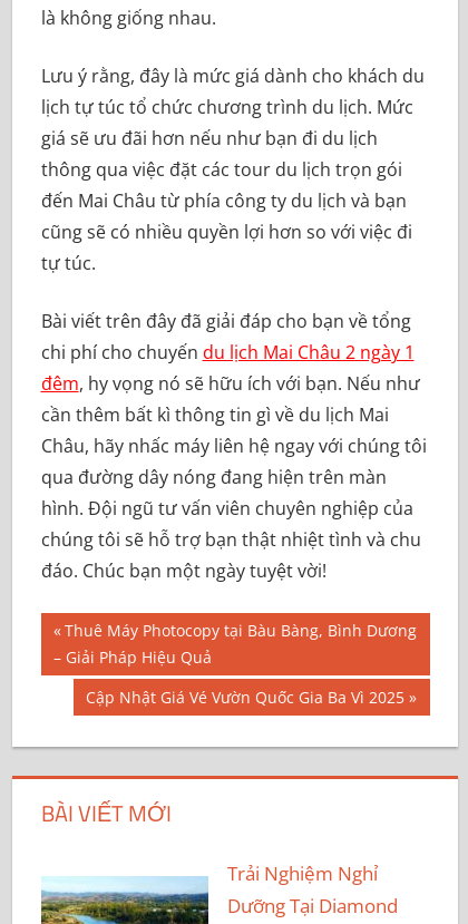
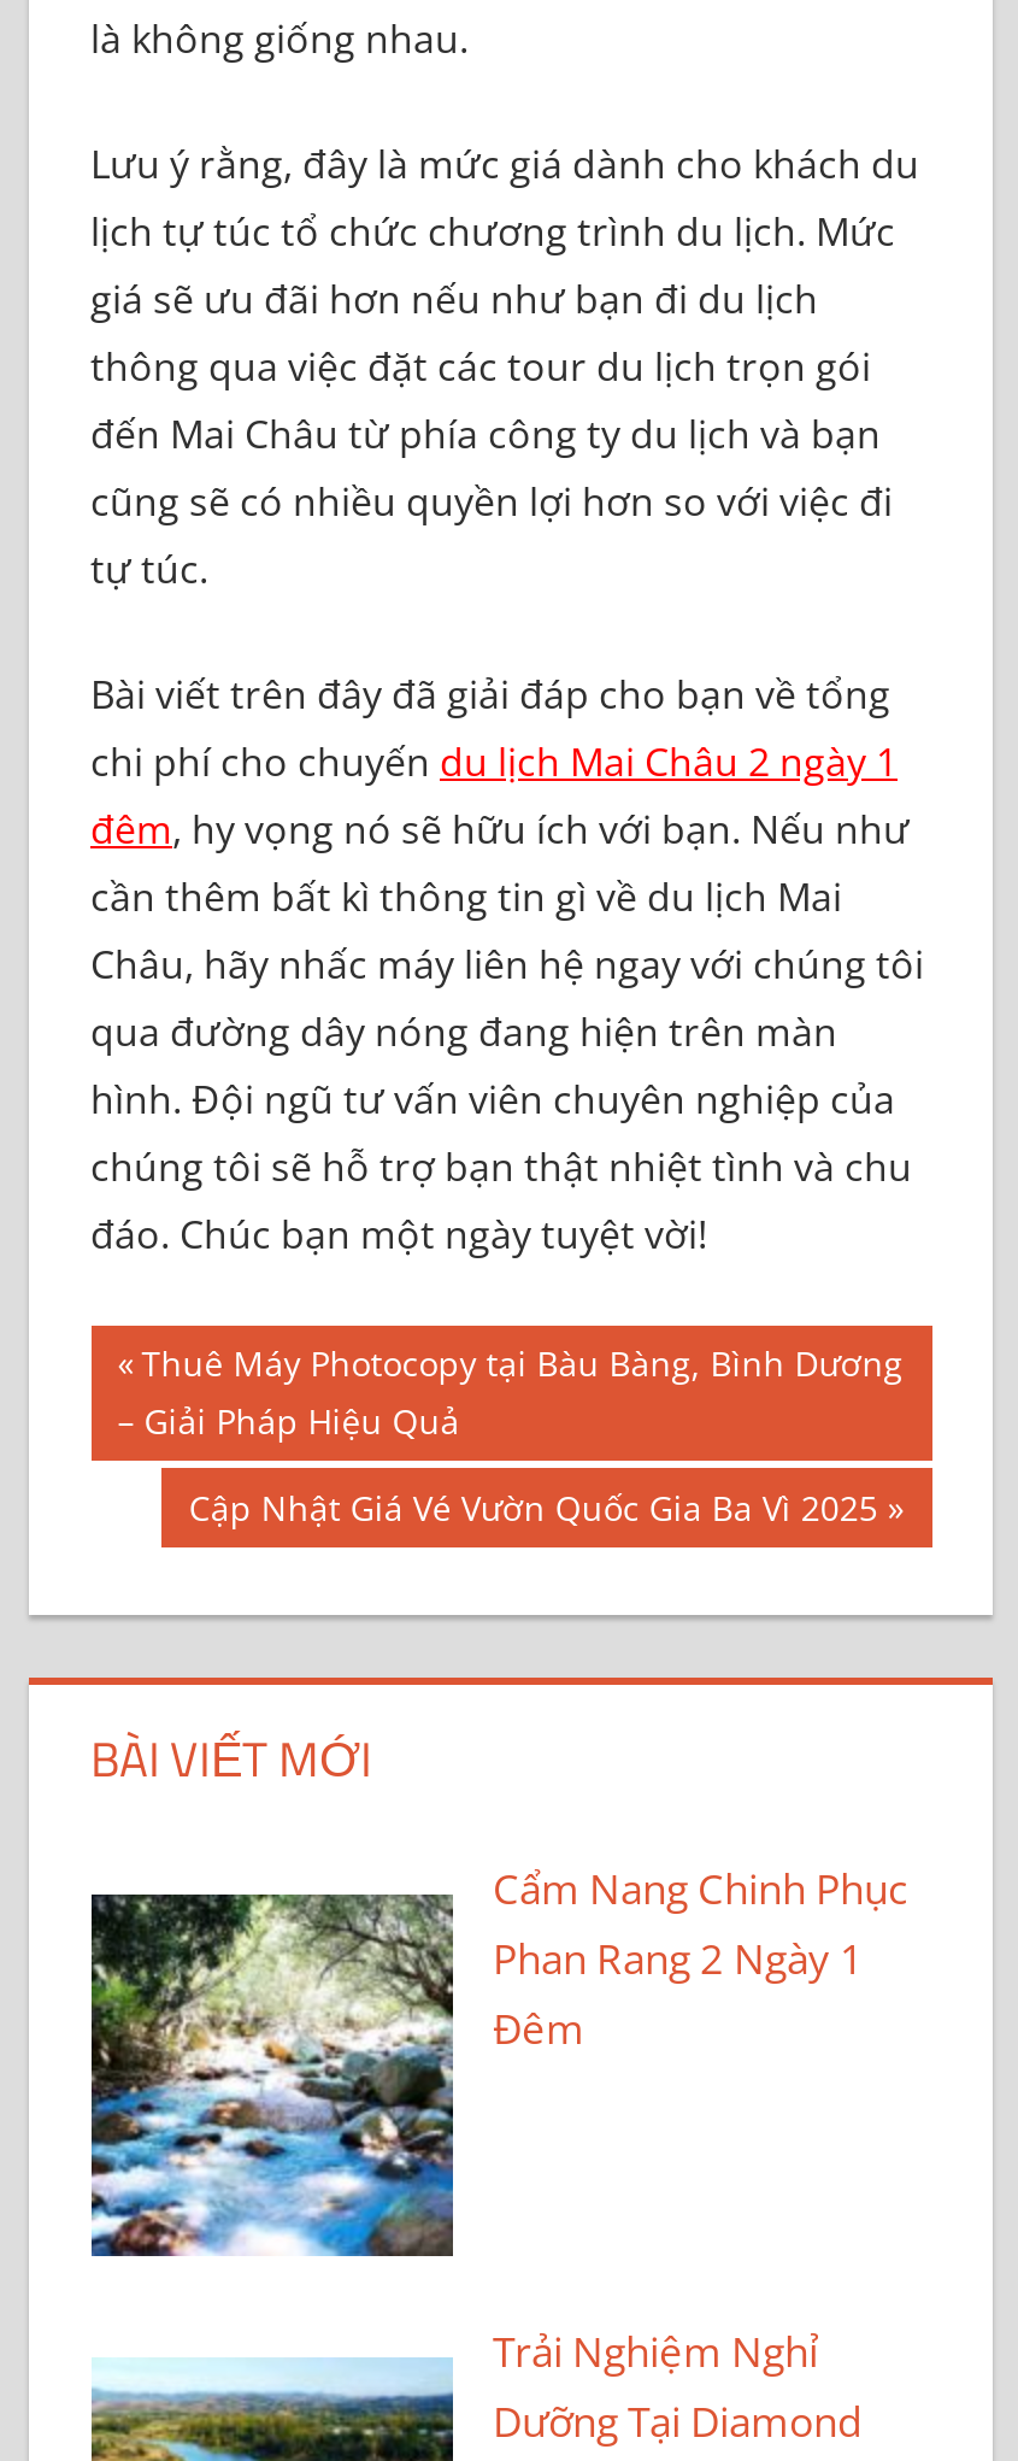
+ [image]
+ Cẩm Nang Chinh Phục
+ Phan Rang 2 Ngày 1
+ Đêm
